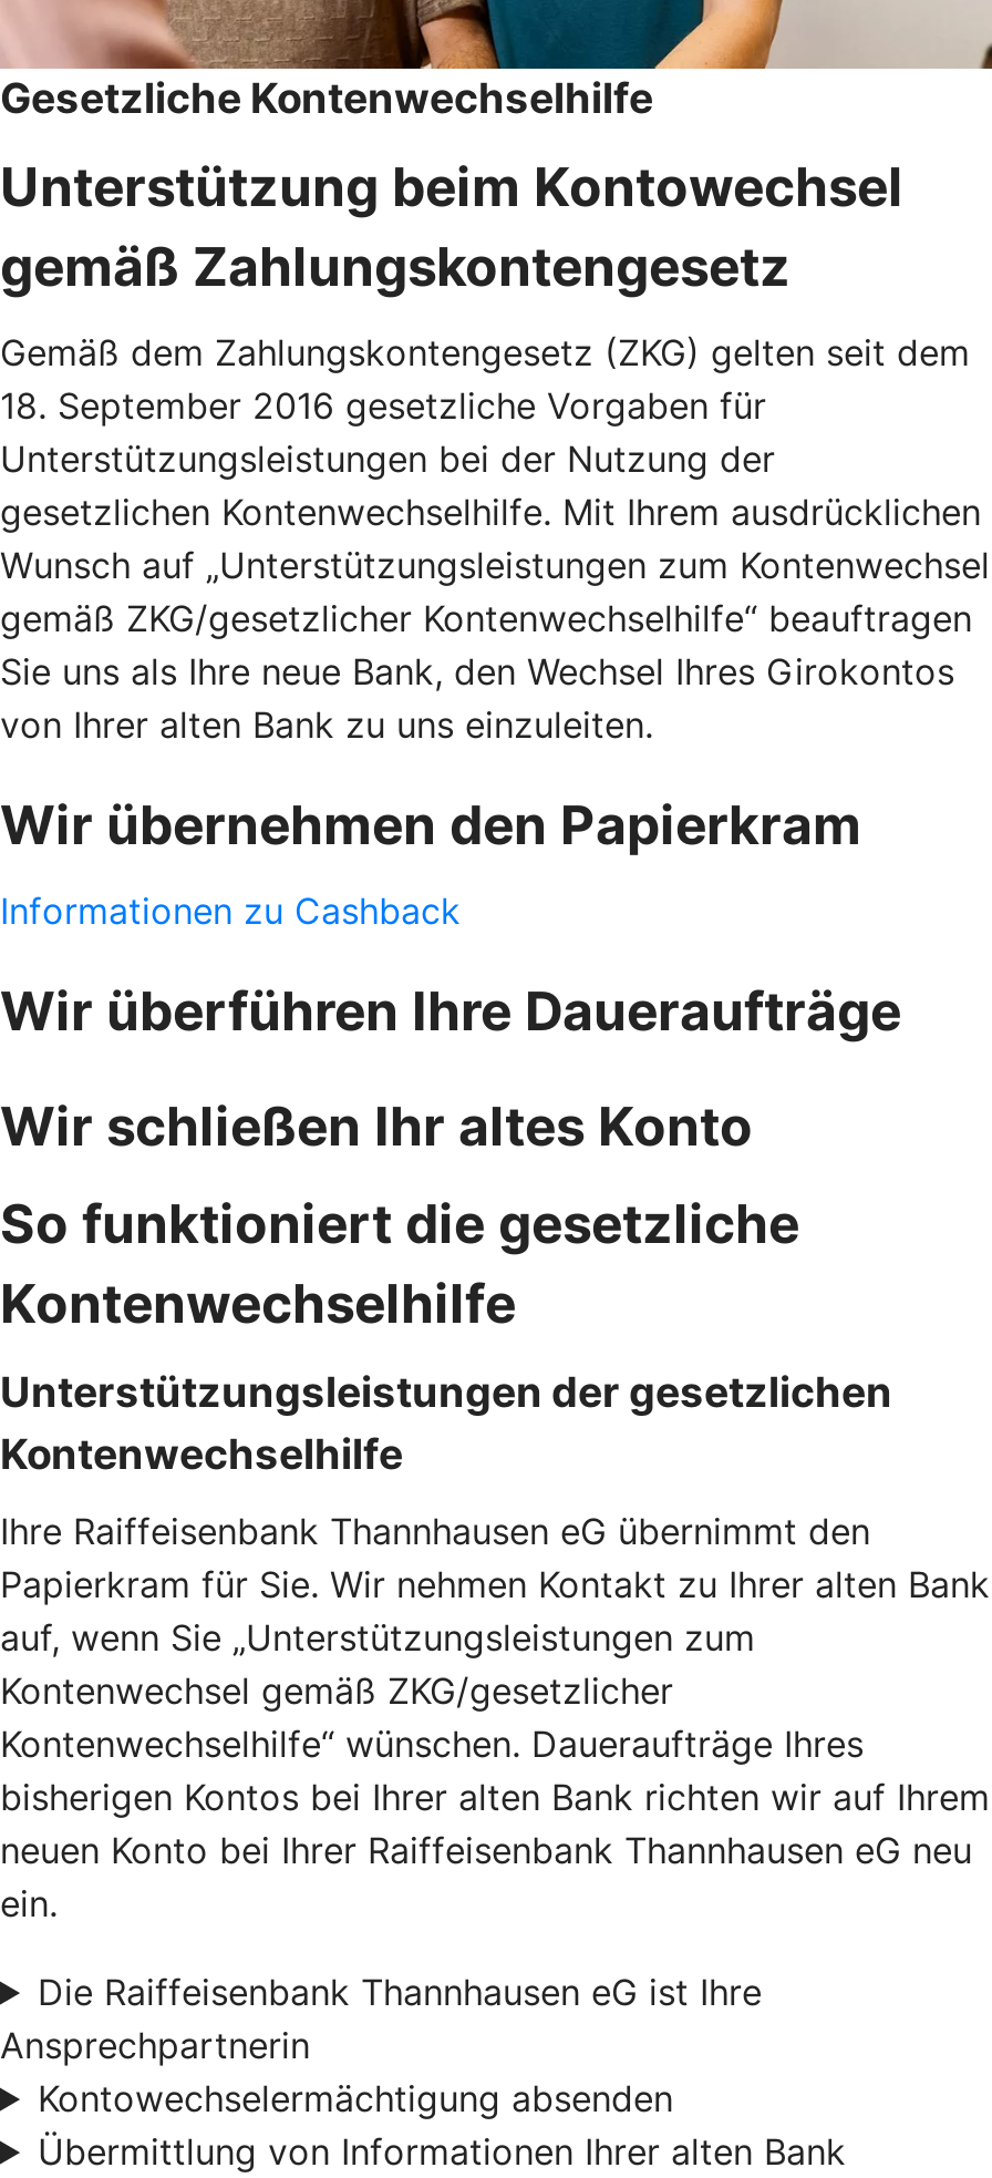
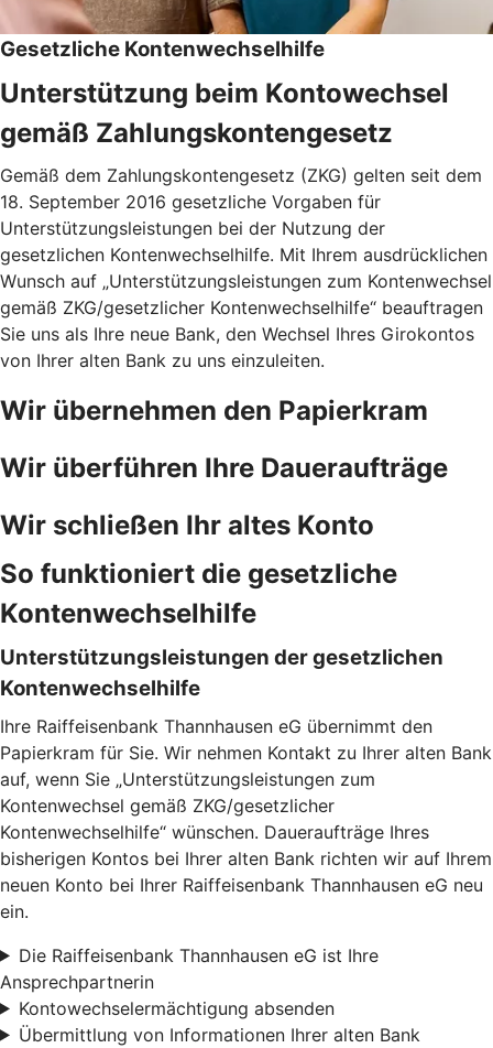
- Informationen zu Cashback
